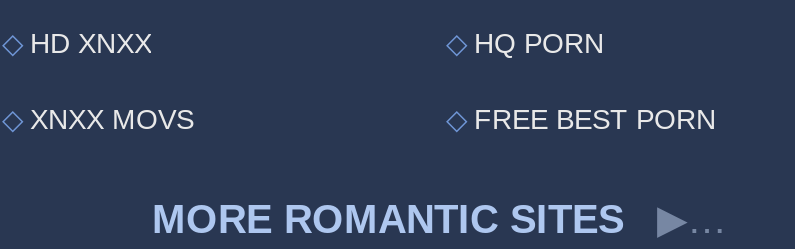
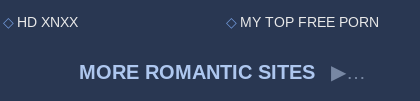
- HQ PORN
- XNXX MOVS
- FREE BEST PORN
+ MY TOP FREE PORN
